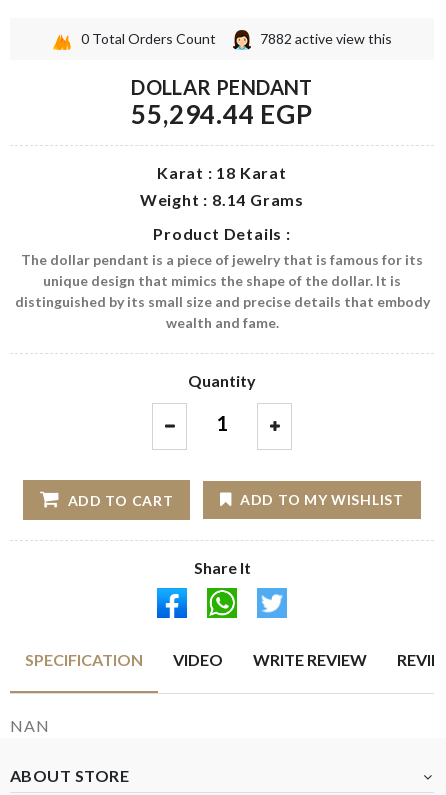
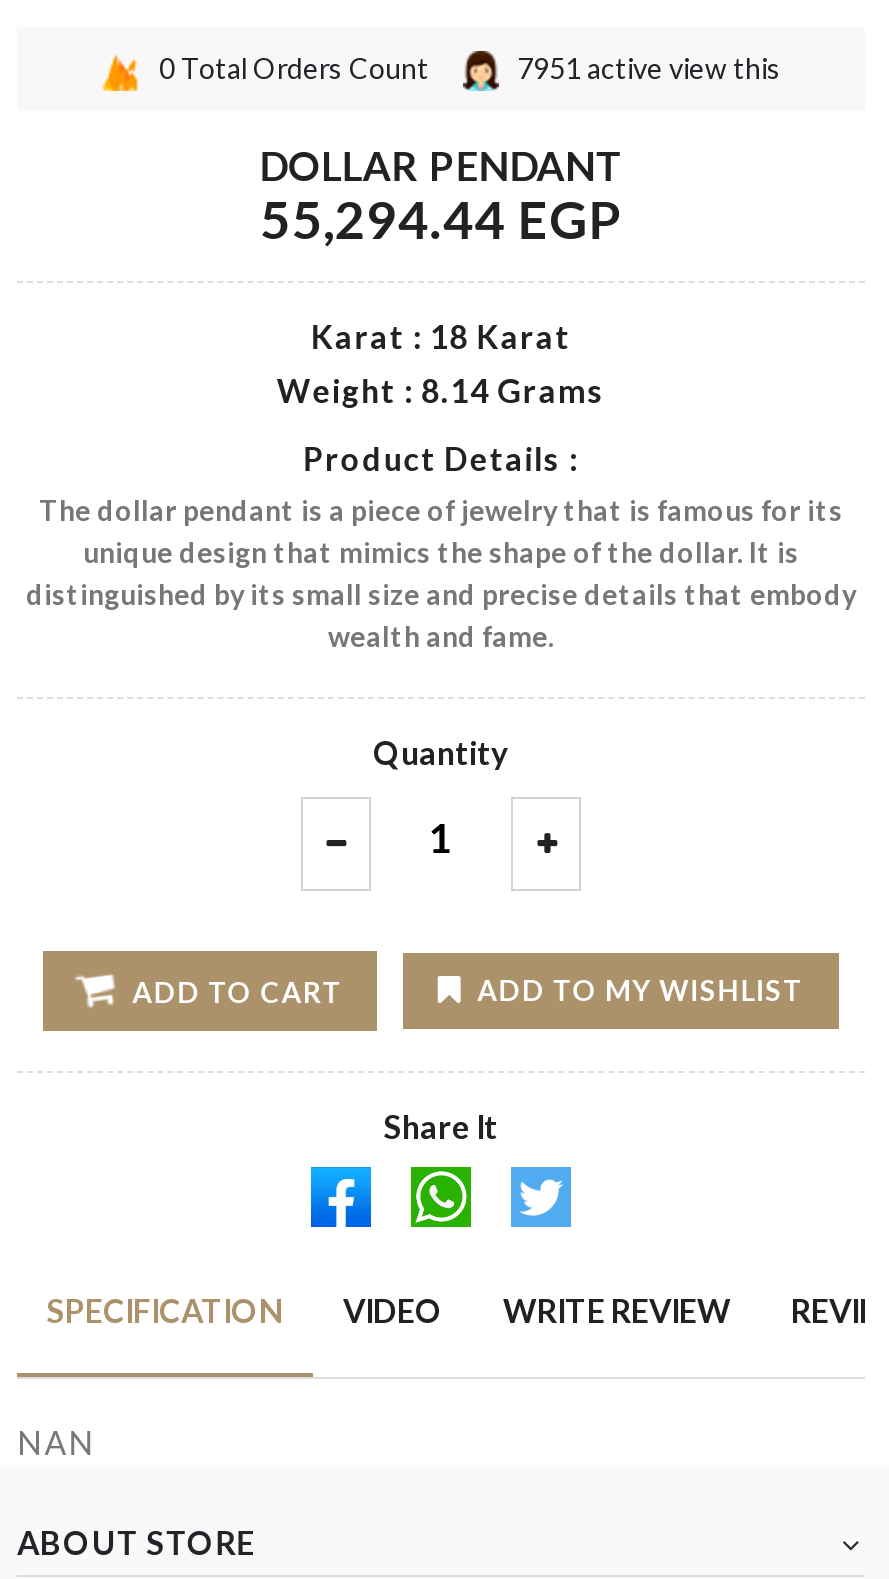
- 7882 active view this
+ 7951 active view this
